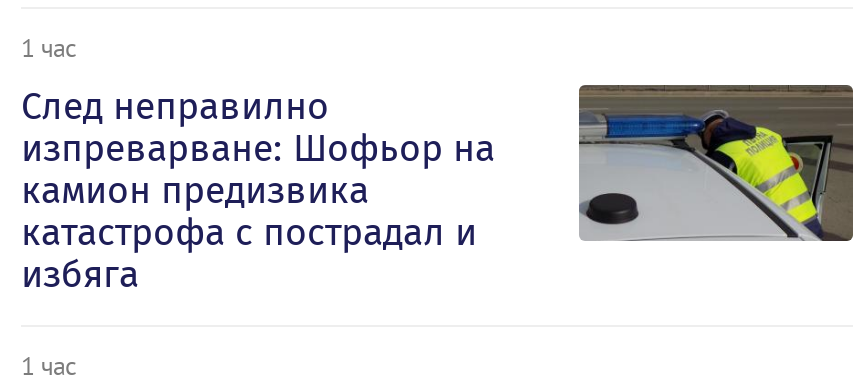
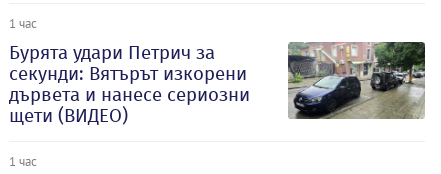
- След неправилно
- изпреварване: Шофьор на
- камион предизвика
- катастрофа с пострадал и
- избяга
+ Бурята удари Петрич за
+ секунди: Вятърът изкорени
+ дървета и нанесе сериозни
+ щети (ВИДЕО)

- [image]
+ [image]
